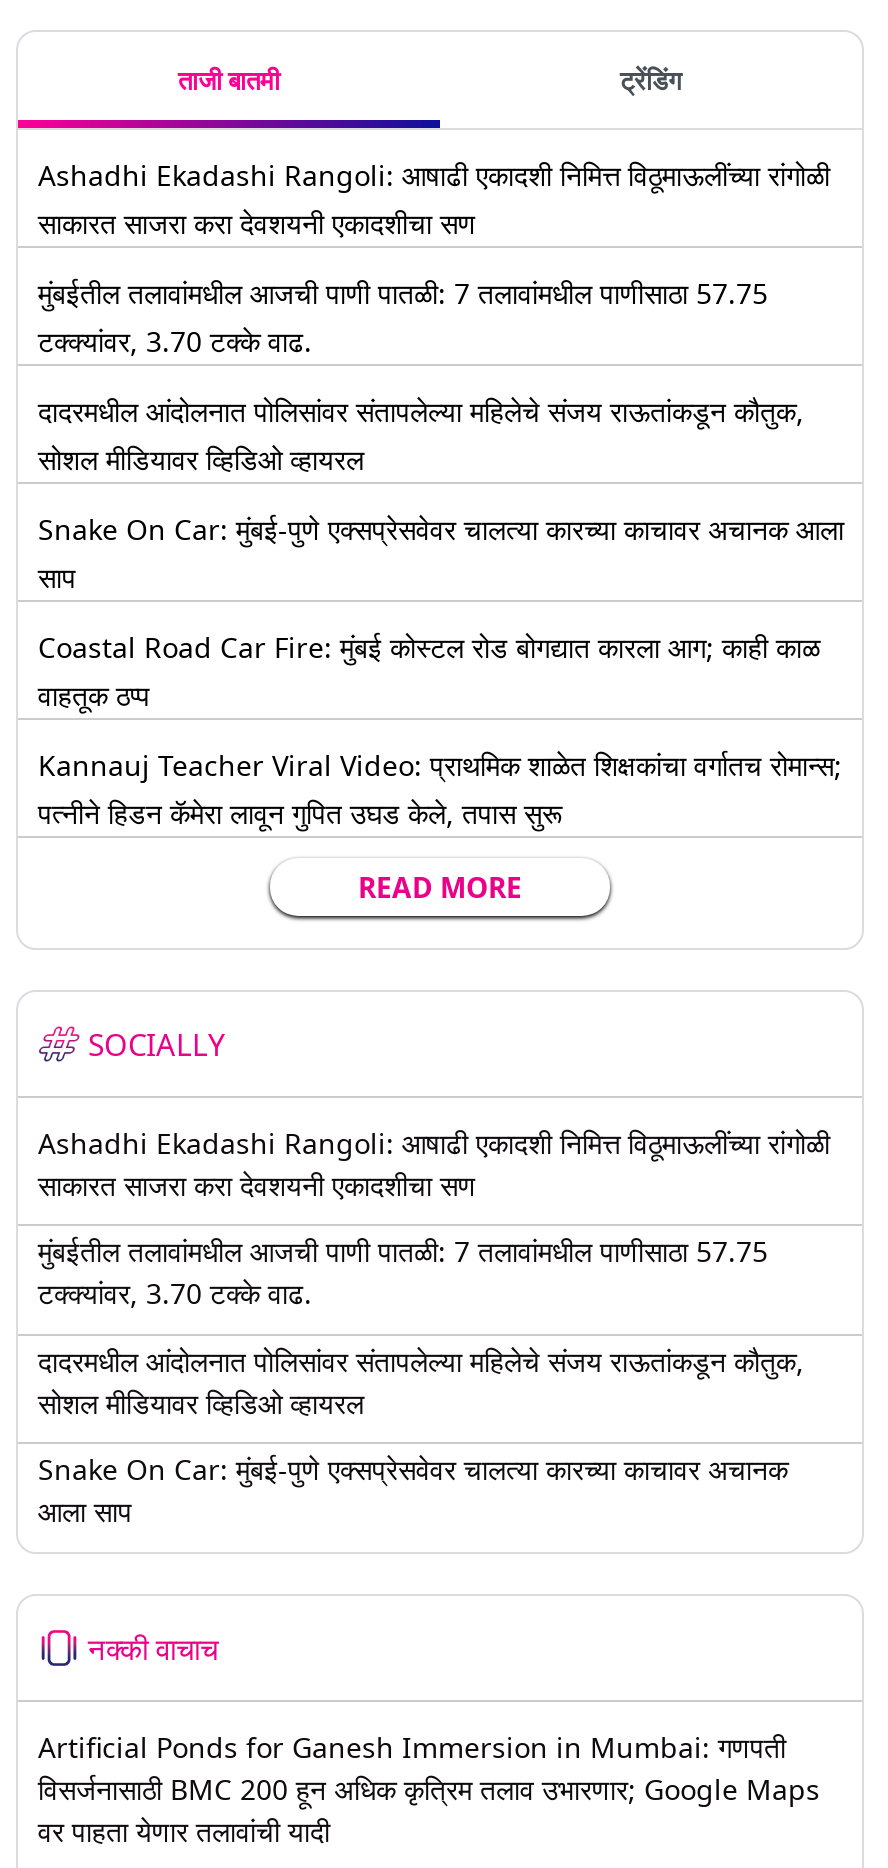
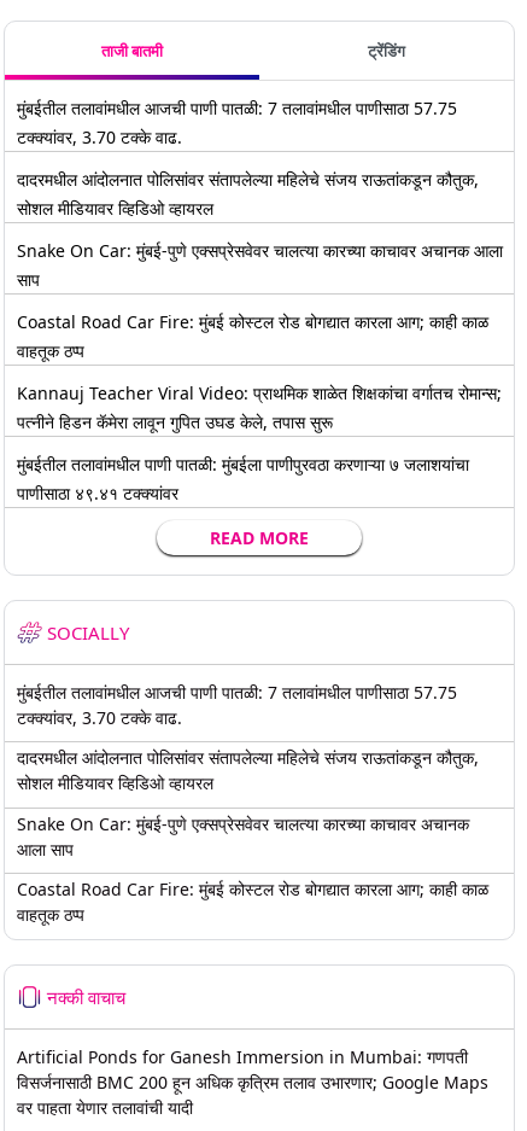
- Ashadhi Ekadashi Rangoli: आषाढी एकादशी निमित्त विठूमाऊलींच्या रांगोळी
- साकारत साजरा करा देवशयनी एकादशीचा सण

moved up: मुंबईतील तलावांमधील आजची पाणी पातळी: 7 तलावांमधील पाणीसाठा 57.75 | टक्क्यांवर, 3.70 टक्के वाढ. | दादरमधील आंदोलनात पोलिसांवर संतापलेल्या महिलेचे संजय राऊतांकडून कौतुक, | ... | Kannauj Teacher Viral Video: प्राथमिक शाळेत शिक्षकांचा वर्गातच रोमान्स; | पत्नीने हिडन कॅमेरा लावून गुपित उघड केले, तपास सुरू

+ मुंबईतील तलावांमधील पाणी पातळी: मुंबईला पाणीपुरवठा करणाऱ्या ७ जलाशयांचा
+ पाणीसाठा ४९.४१ टक्क्यांवर

- Ashadhi Ekadashi Rangoli: आषाढी एकादशी निमित्त विठूमाऊलींच्या रांगोळी
- साकारत साजरा करा देवशयनी एकादशीचा सण

moved up: मुंबईतील तलावांमधील आजची पाणी पातळी: 7 तलावांमधील पाणीसाठा 57.75 | टक्क्यांवर, 3.70 टक्के वाढ. | दादरमधील आंदोलनात पोलिसांवर संतापलेल्या महिलेचे संजय राऊतांकडून कौतुक, | सोशल मीडियावर व्हिडिओ व्हायरल | Snake On Car: मुंबई-पुणे एक्सप्रेसवेवर चालत्या कारच्या काचावर अचानक | आला साप

+ Coastal Road Car Fire: मुंबई कोस्टल रोड बोगद्यात कारला आग; काही काळ
+ वाहतूक ठप्प
